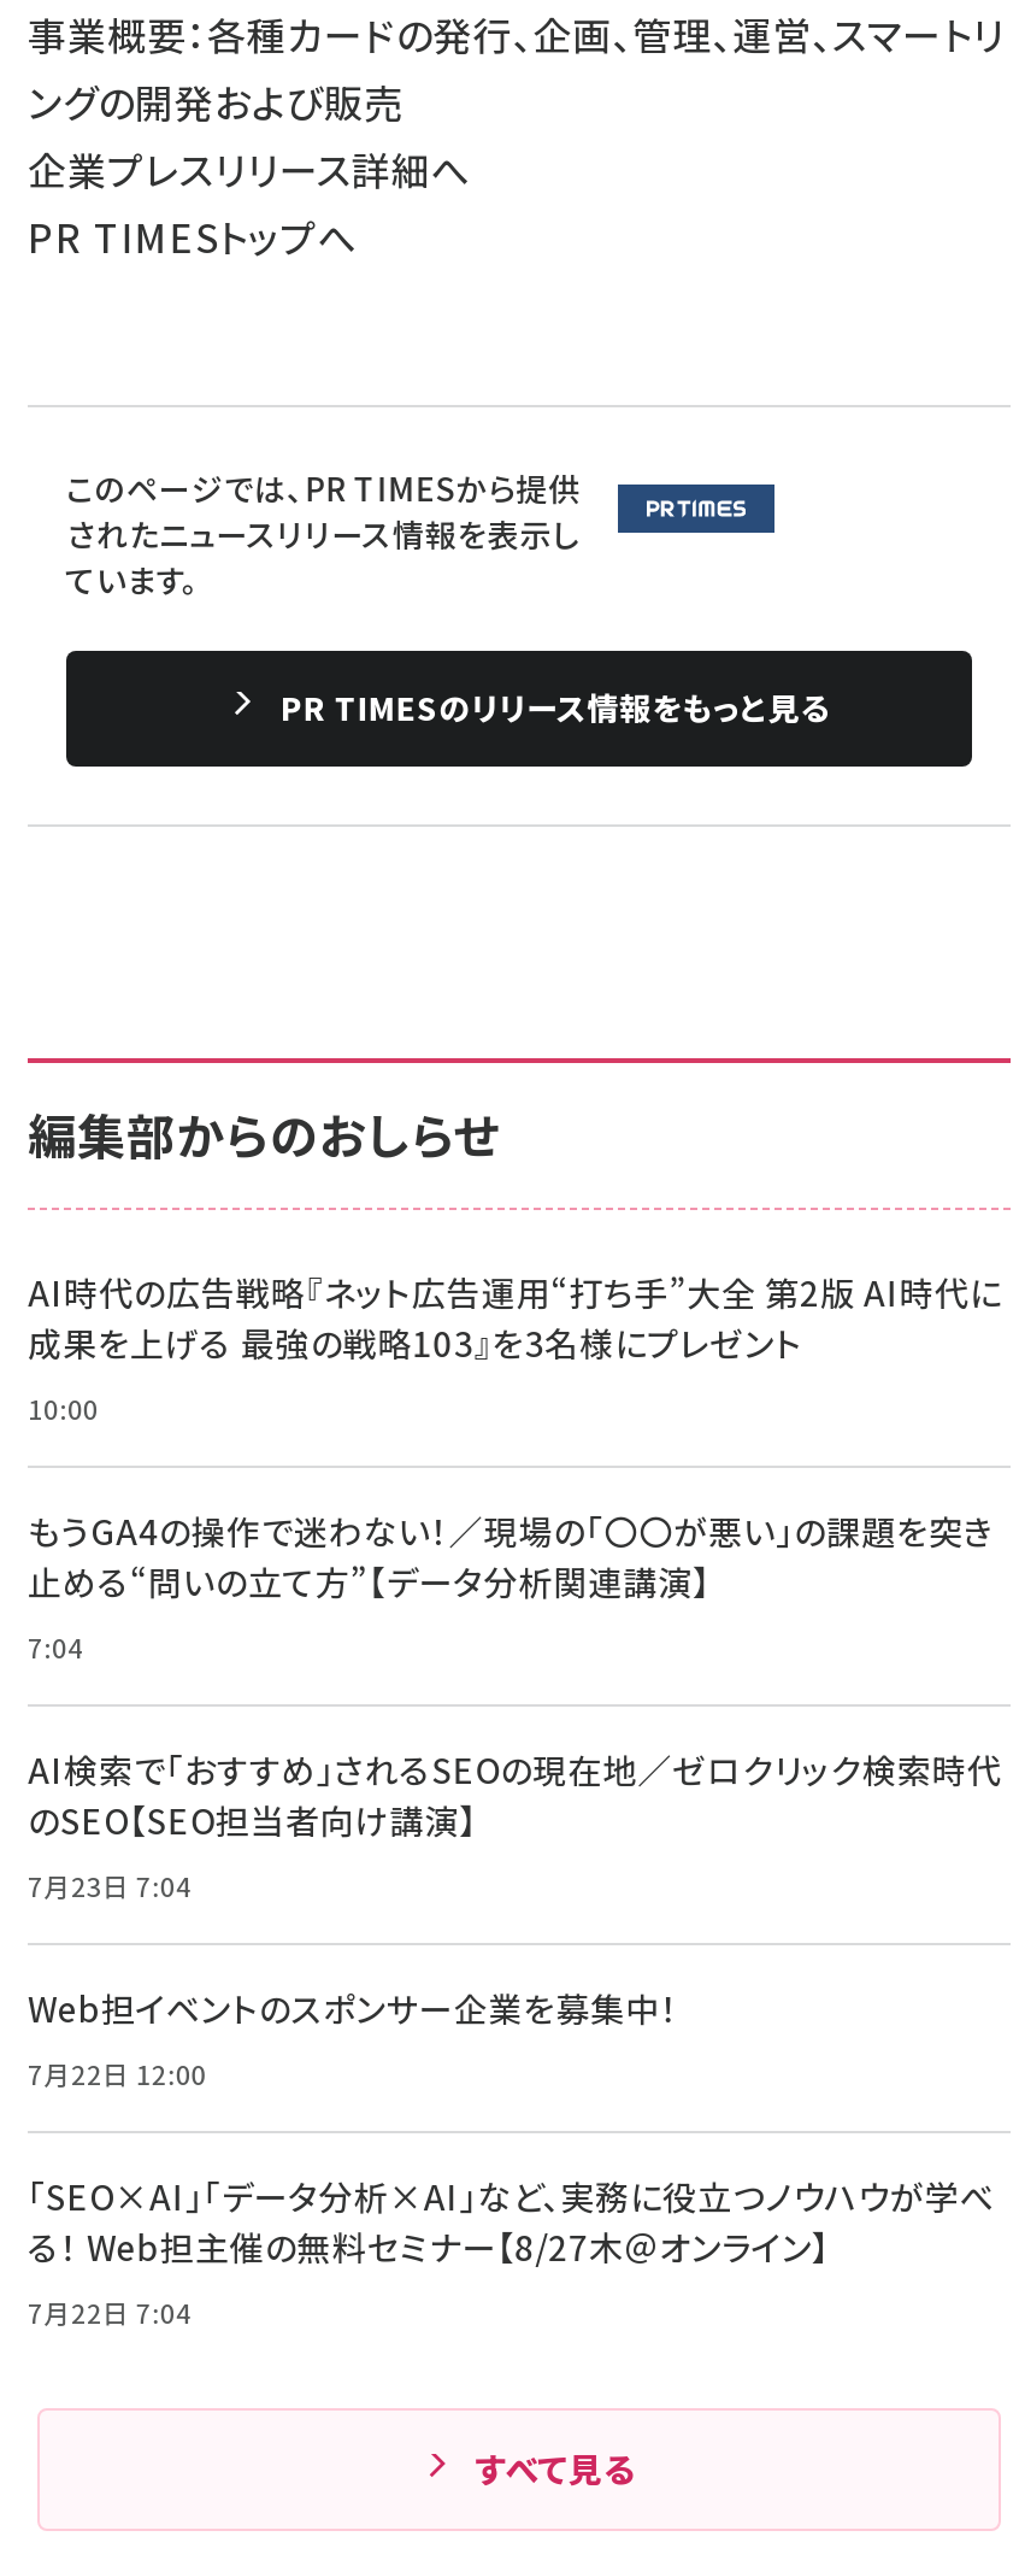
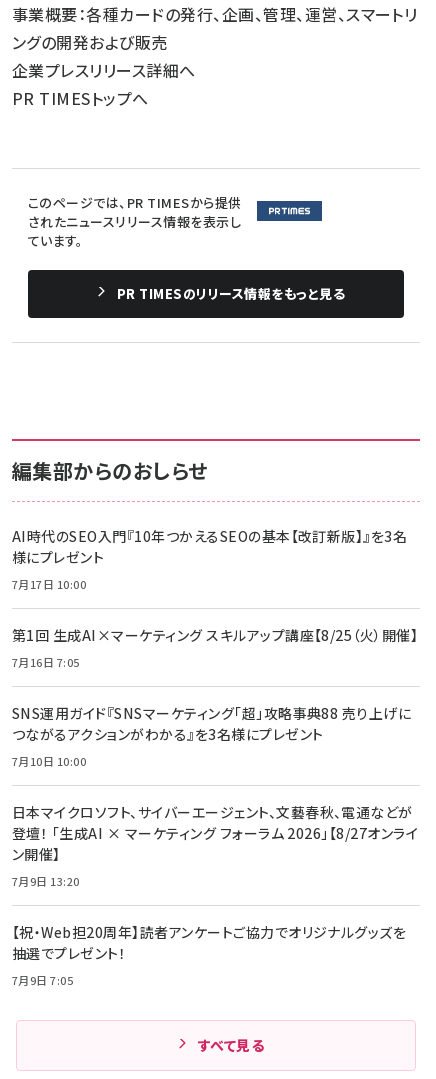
- AI時代の広告戦略『ネット広告運用“打ち手”大全 第2版 AI時代に
- 成果を上げる 最強の戦略103』を3名様にプレゼント
- 10:00
+ AI時代のSEO入門『10年つかえるSEOの基本【改訂新版】』を3名
+ 様にプレゼント
+ 7月17日 10:00

- もうGA4の操作で迷わない！／現場の「〇〇が悪い」の課題を突き
- 止める“問いの立て方”【データ分析関連講演】
- 7:04
+ 第1回 生成AI×マーケティング スキルアップ講座【8/25（火）開催】
+ 7月16日 7:05

- AI検索で「おすすめ」されるSEOの現在地／ゼロクリック検索時代
- のSEO【SEO担当者向け講演】
- 7月23日 7:04
+ SNS運用ガイド『SNSマーケティング「超」攻略事典88 売り上げに
+ つながるアクションがわかる』を3名様にプレゼント
+ 7月10日 10:00

- Web担イベントのスポンサー企業を募集中！
- 7月22日 12:00
+ 日本マイクロソフト、サイバーエージェント、文藝春秋、電通などが
+ 登壇！ 「生成AI × マーケティング フォーラム 2026」【8/27オンライ
+ ン開催】
+ 7月9日 13:20

- 「SEO×AI」「データ分析×AI」など、実務に役立つノウハウが学べ
- る！ Web担主催の無料セミナー【8/27木＠オンライン】
- 7月22日 7:04
+ 【祝・Web担20周年】読者アンケートご協力でオリジナルグッズを
+ 抽選でプレゼント！
+ 7月9日 7:05
